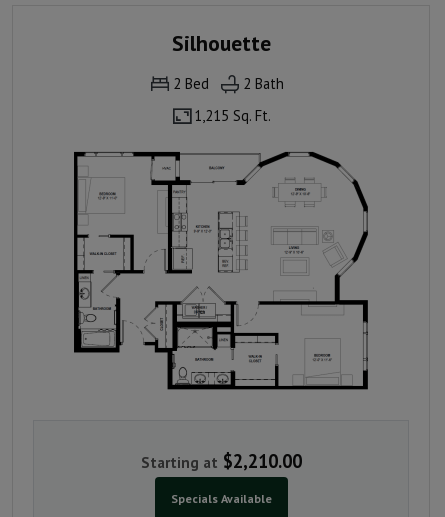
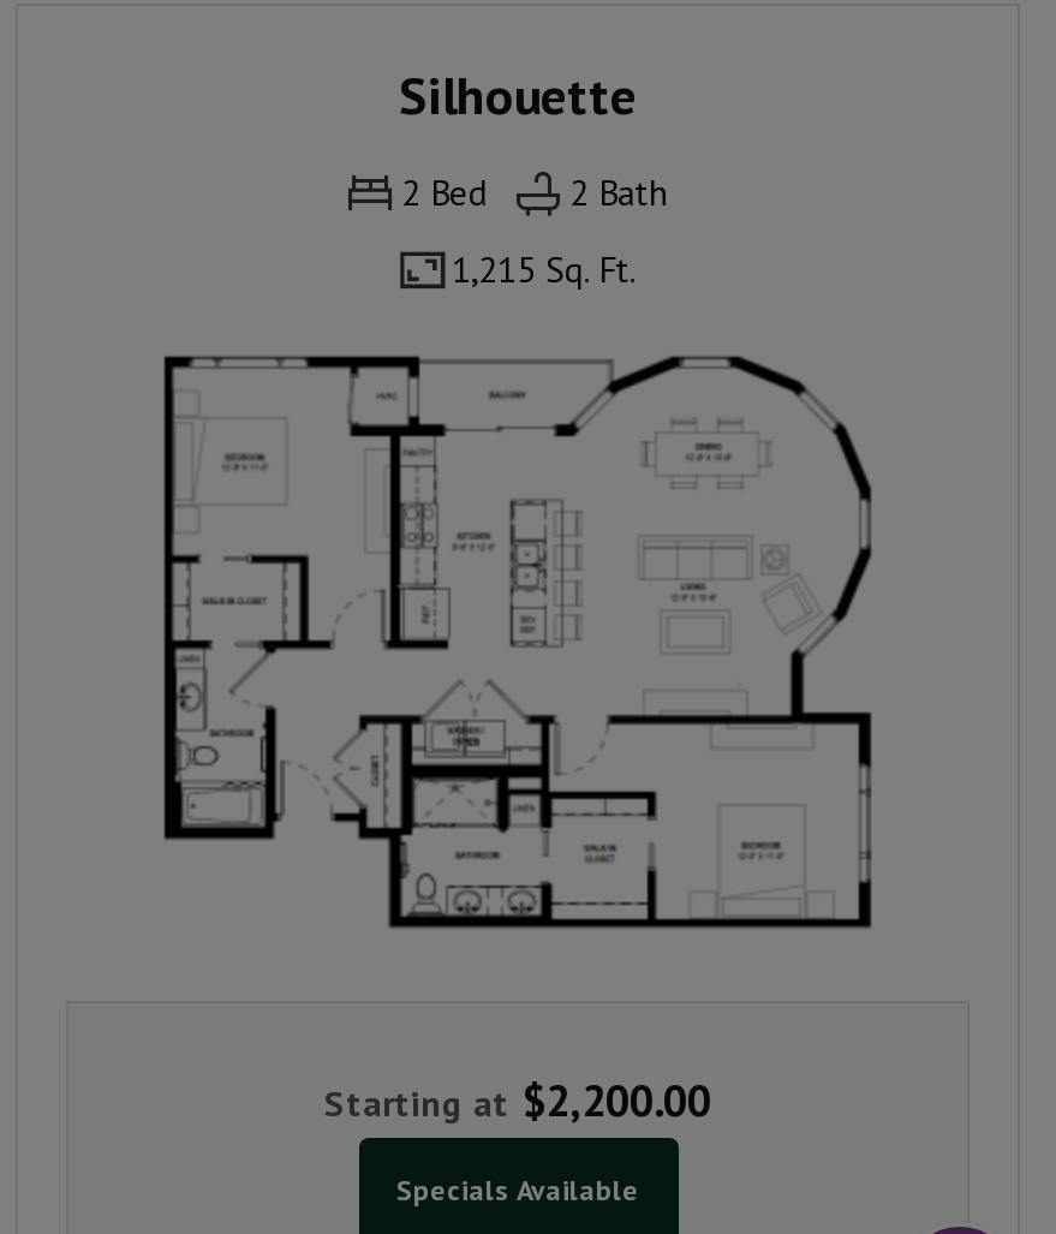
- Starting at $2,210.00
+ Starting at $2,200.00
